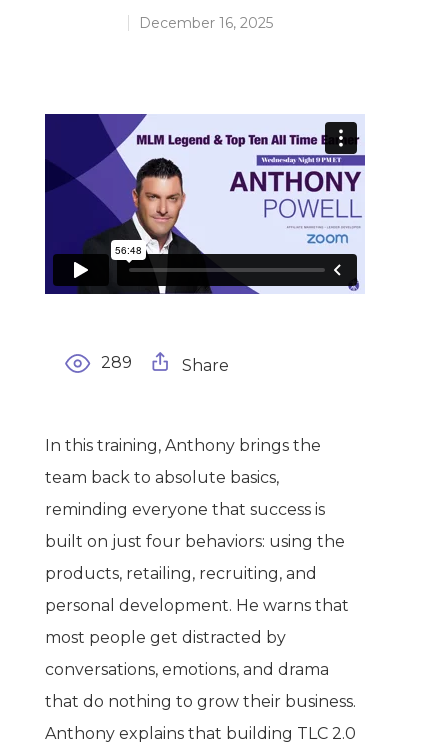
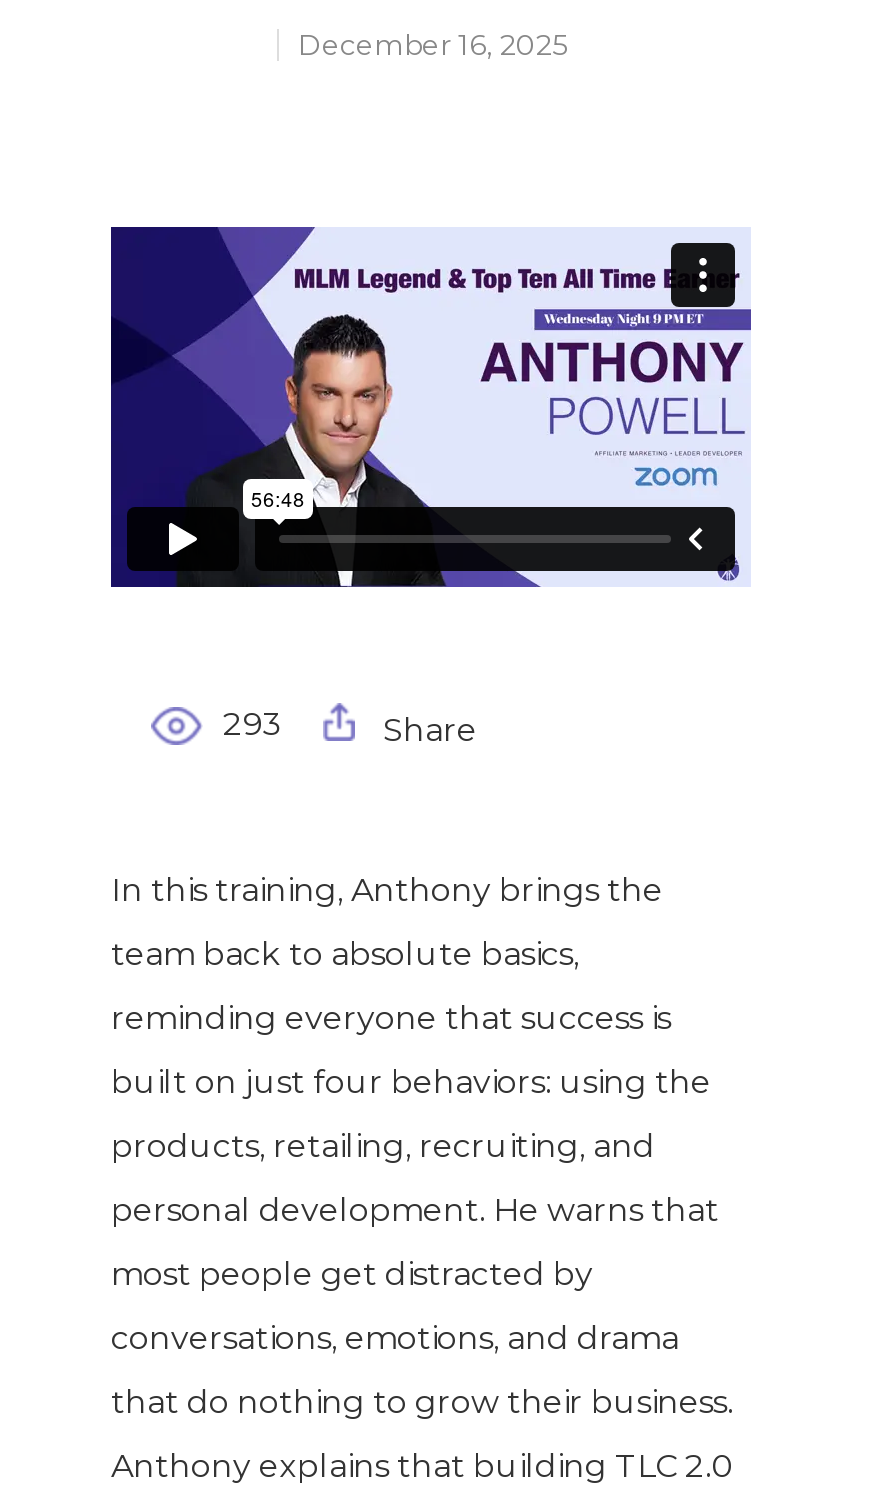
- 289
+ 293
